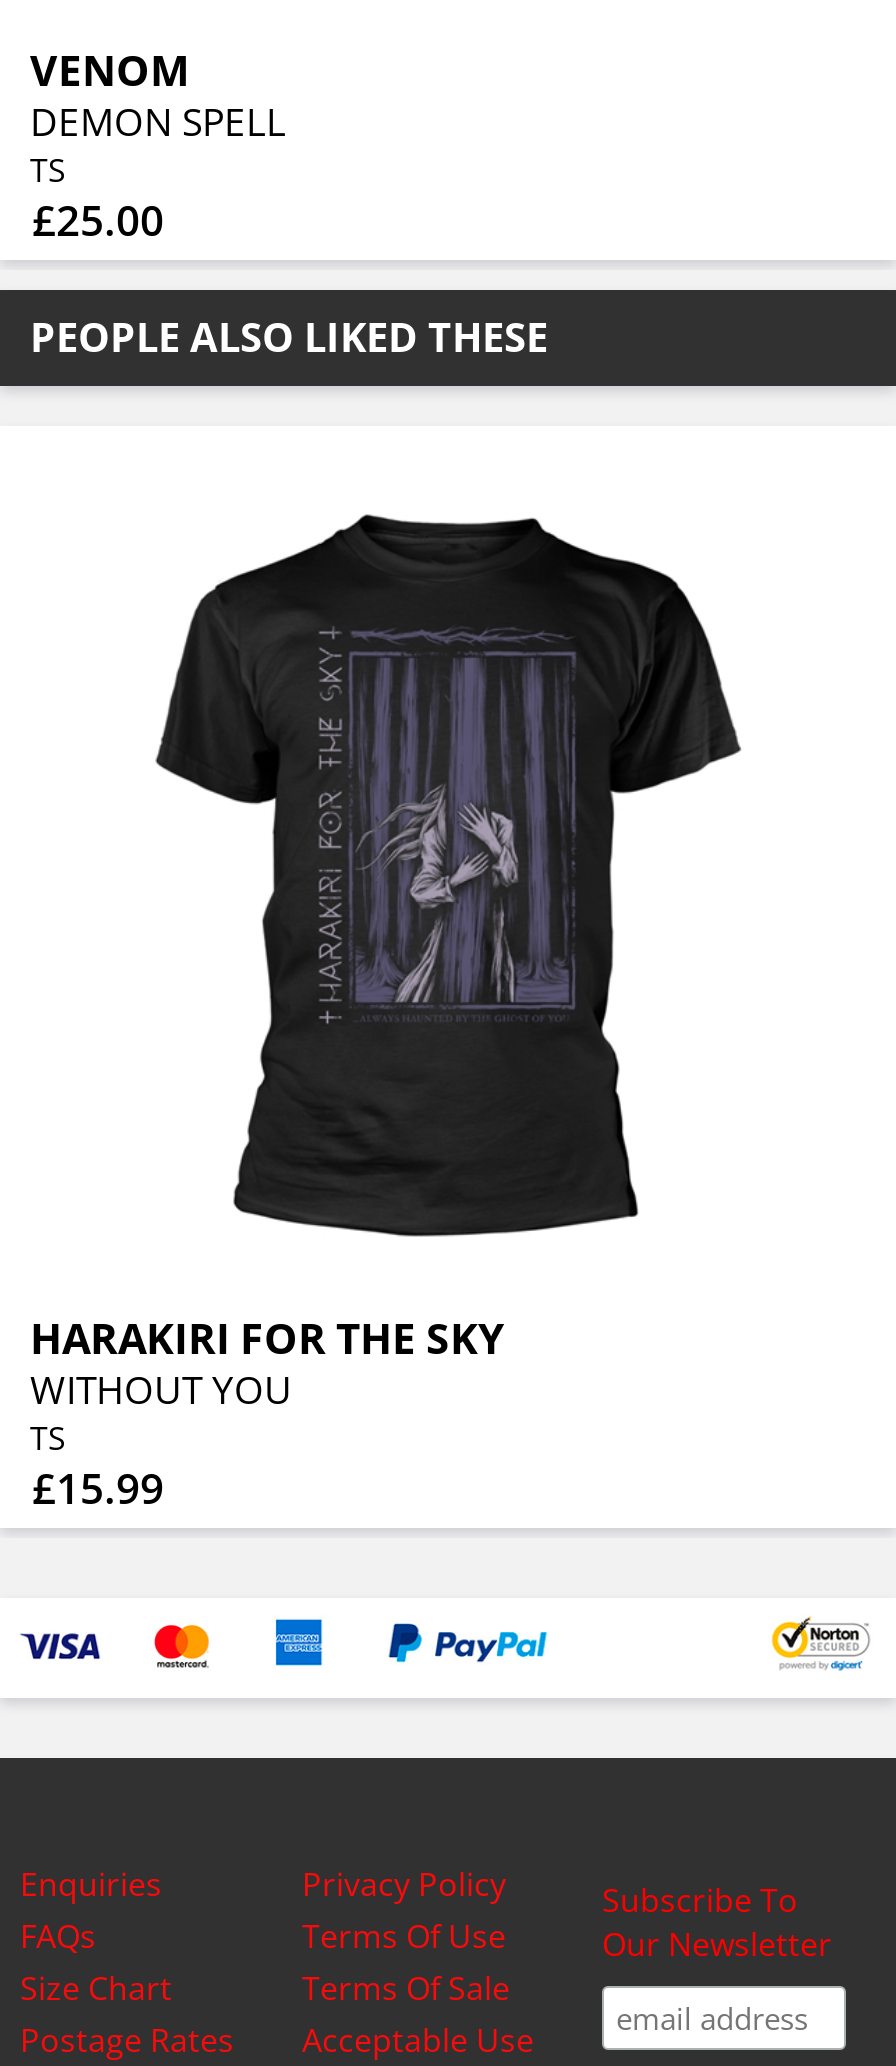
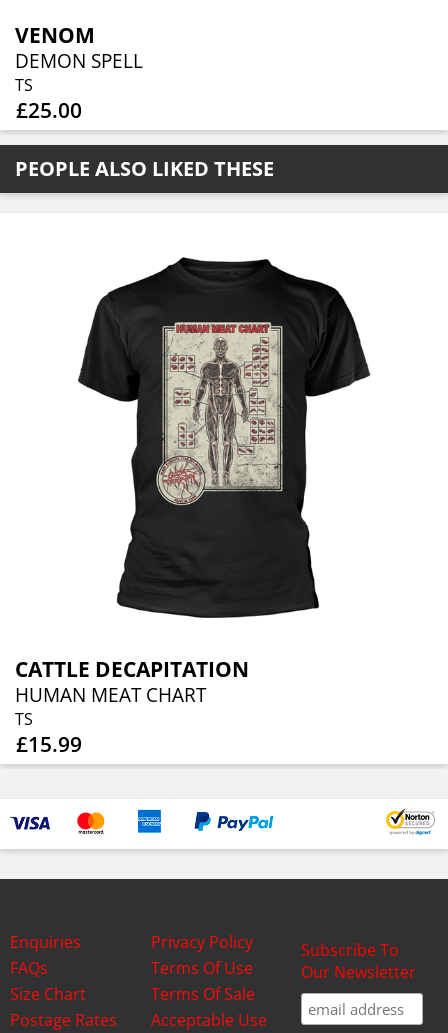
- [image]
+ [image]

- HARAKIRI FOR THE SKY
- WITHOUT YOU
+ CATTLE DECAPITATION
+ HUMAN MEAT CHART
